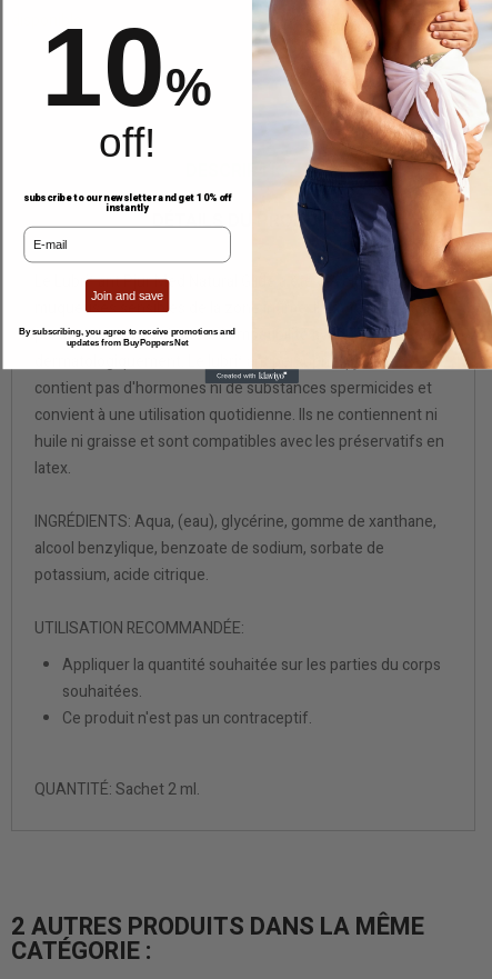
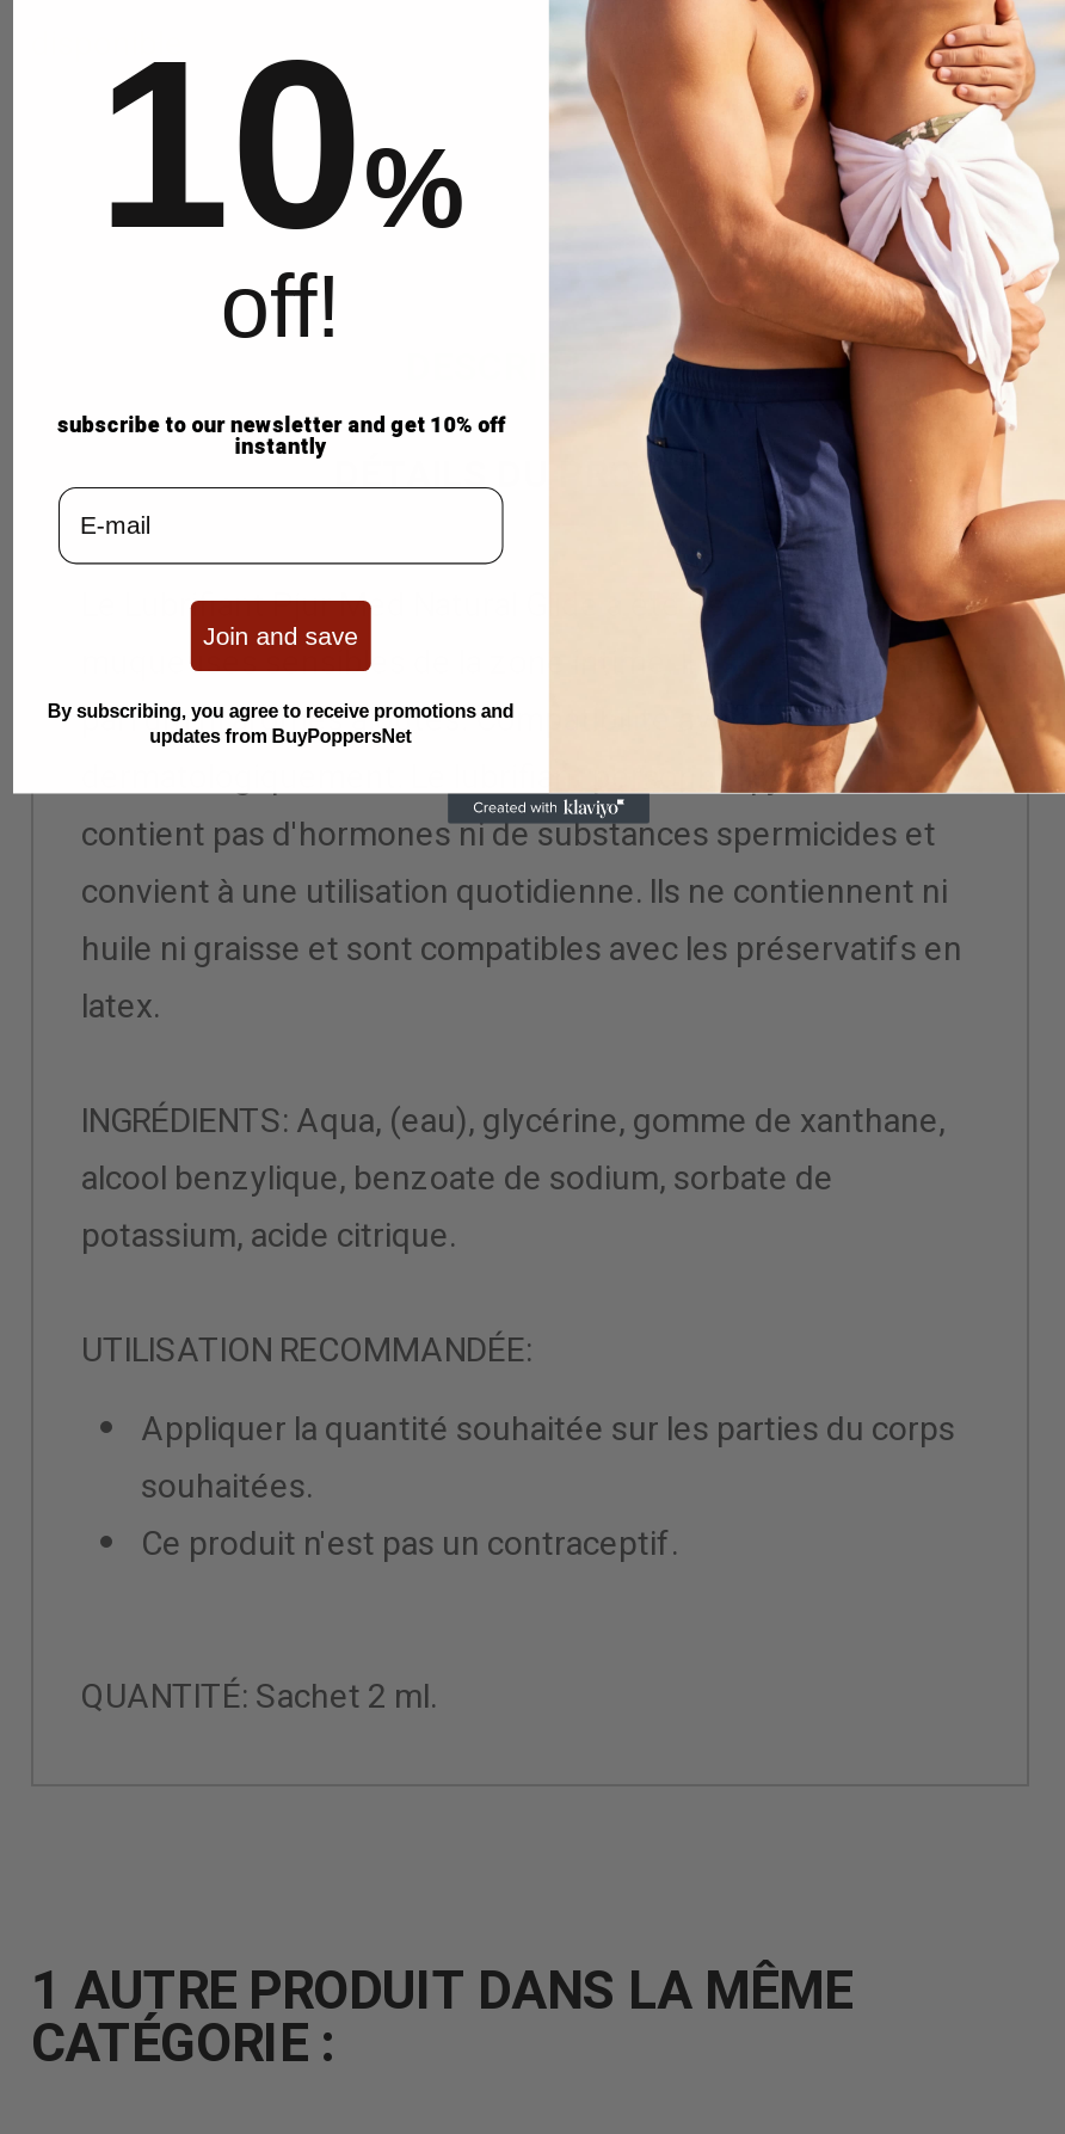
- 2 AUTRES PRODUITS DANS LA MÊME
+ 1 AUTRE PRODUIT DANS LA MÊME
